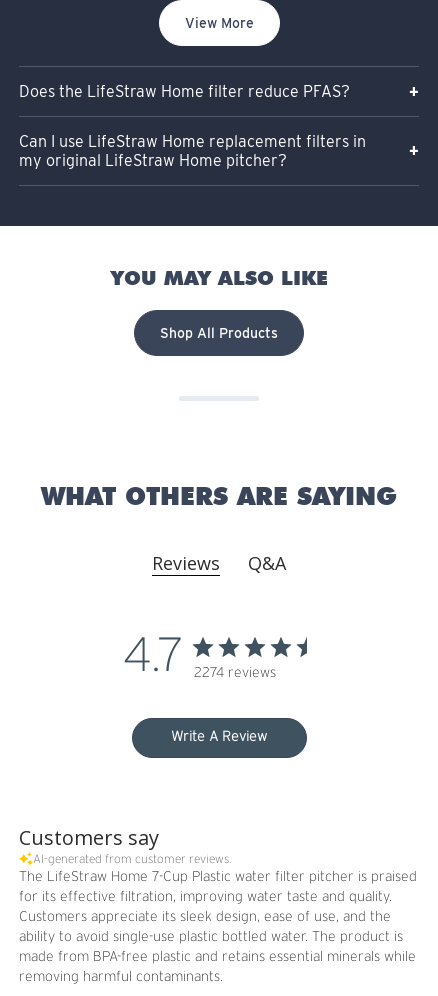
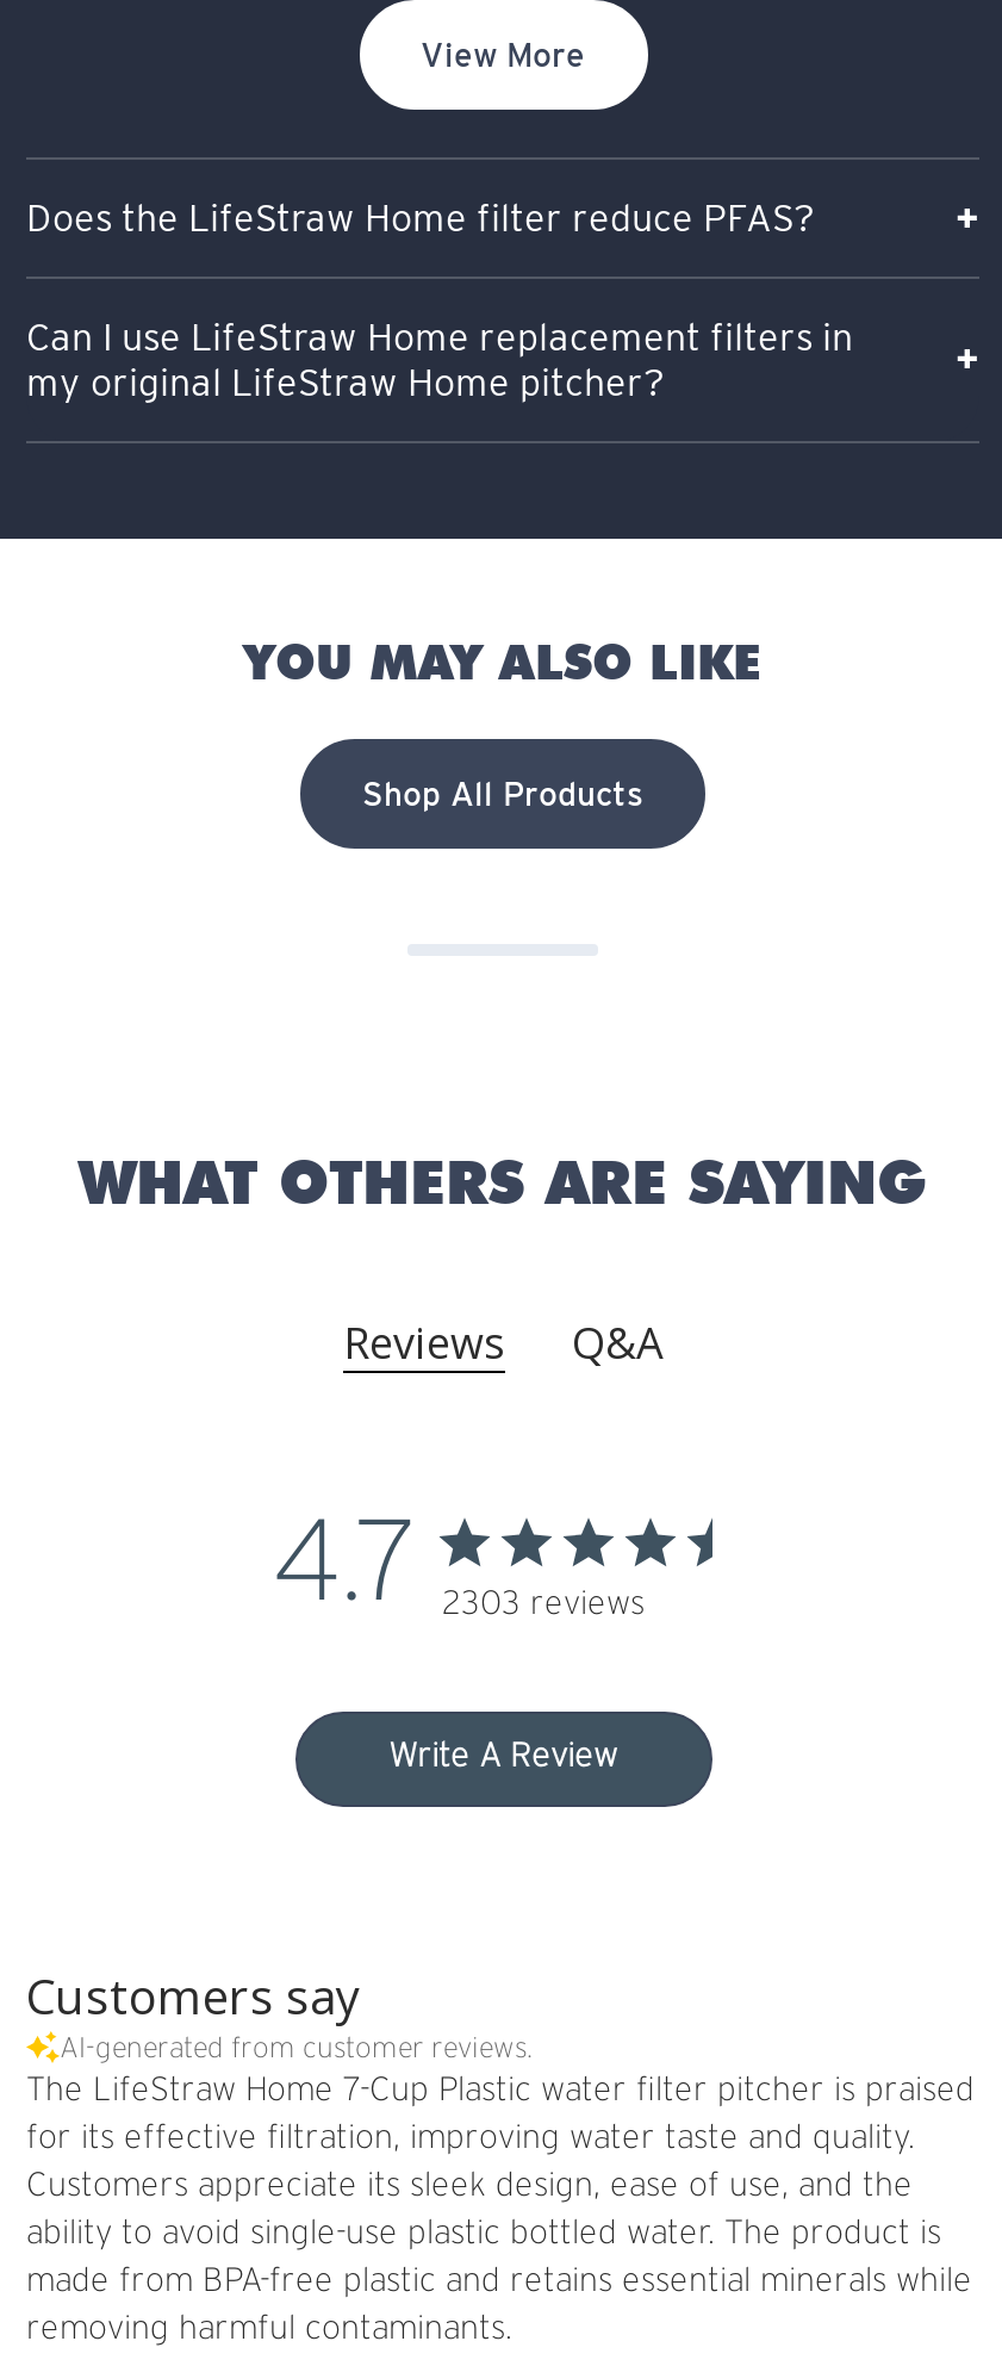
- 4.7 2274 reviews
+ 4.7 2303 reviews
